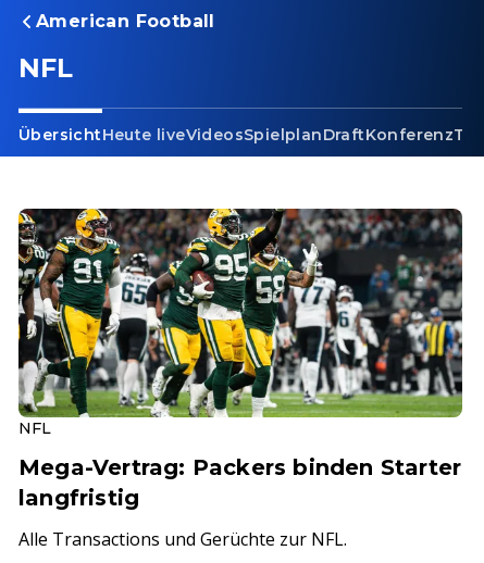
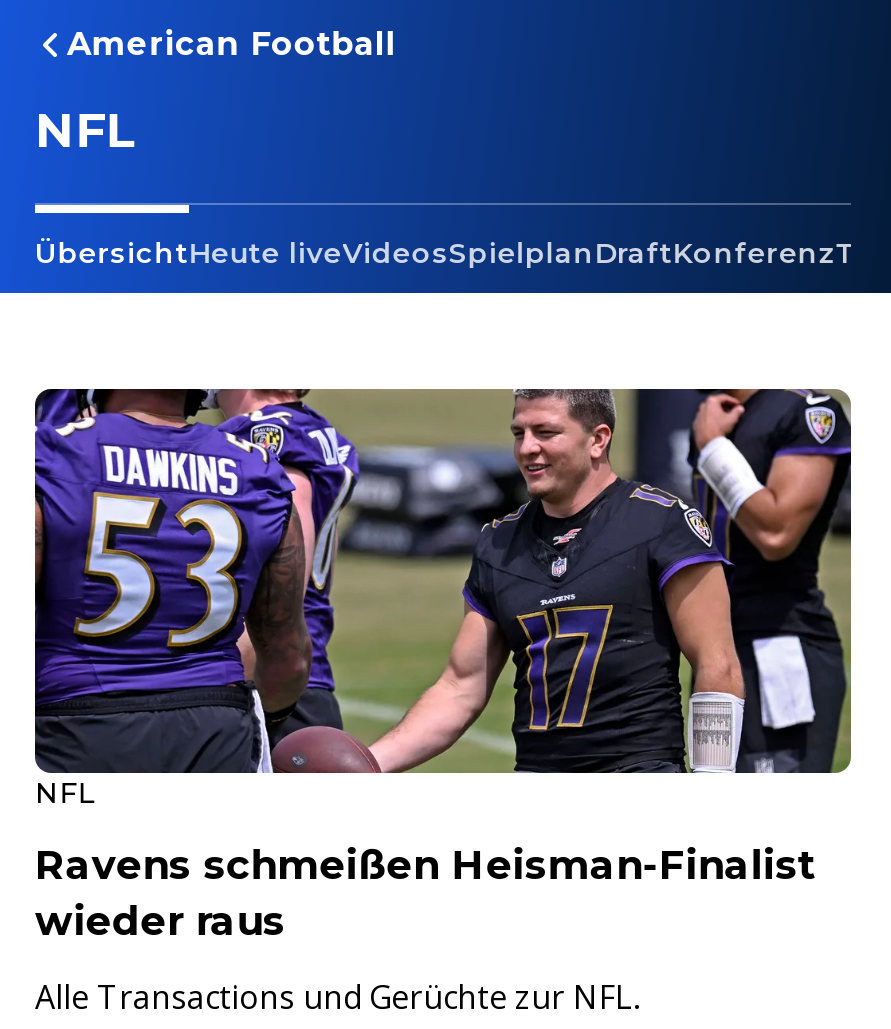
- [image]
- Mega-Vertrag: Packers binden Starter
- langfristig
+ [image]
+ Ravens schmeißen Heisman-Finalist
+ wieder raus
